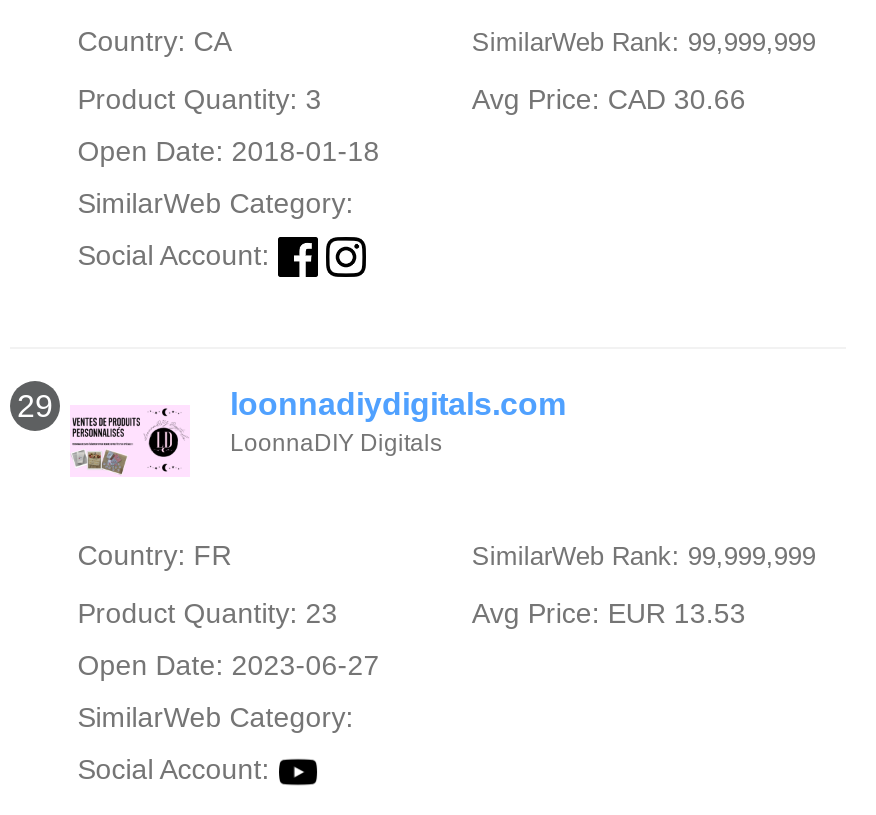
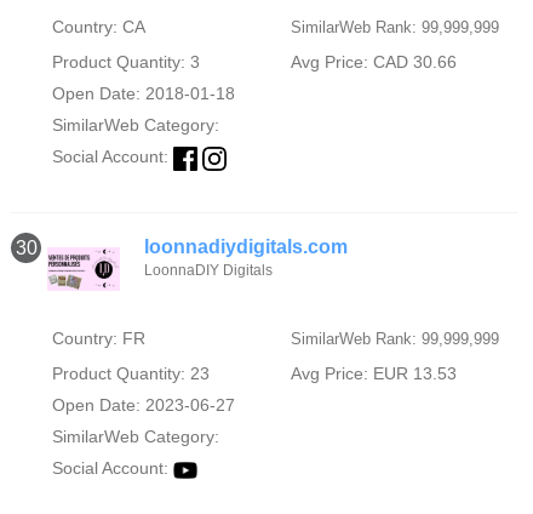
- 29
+ 30
